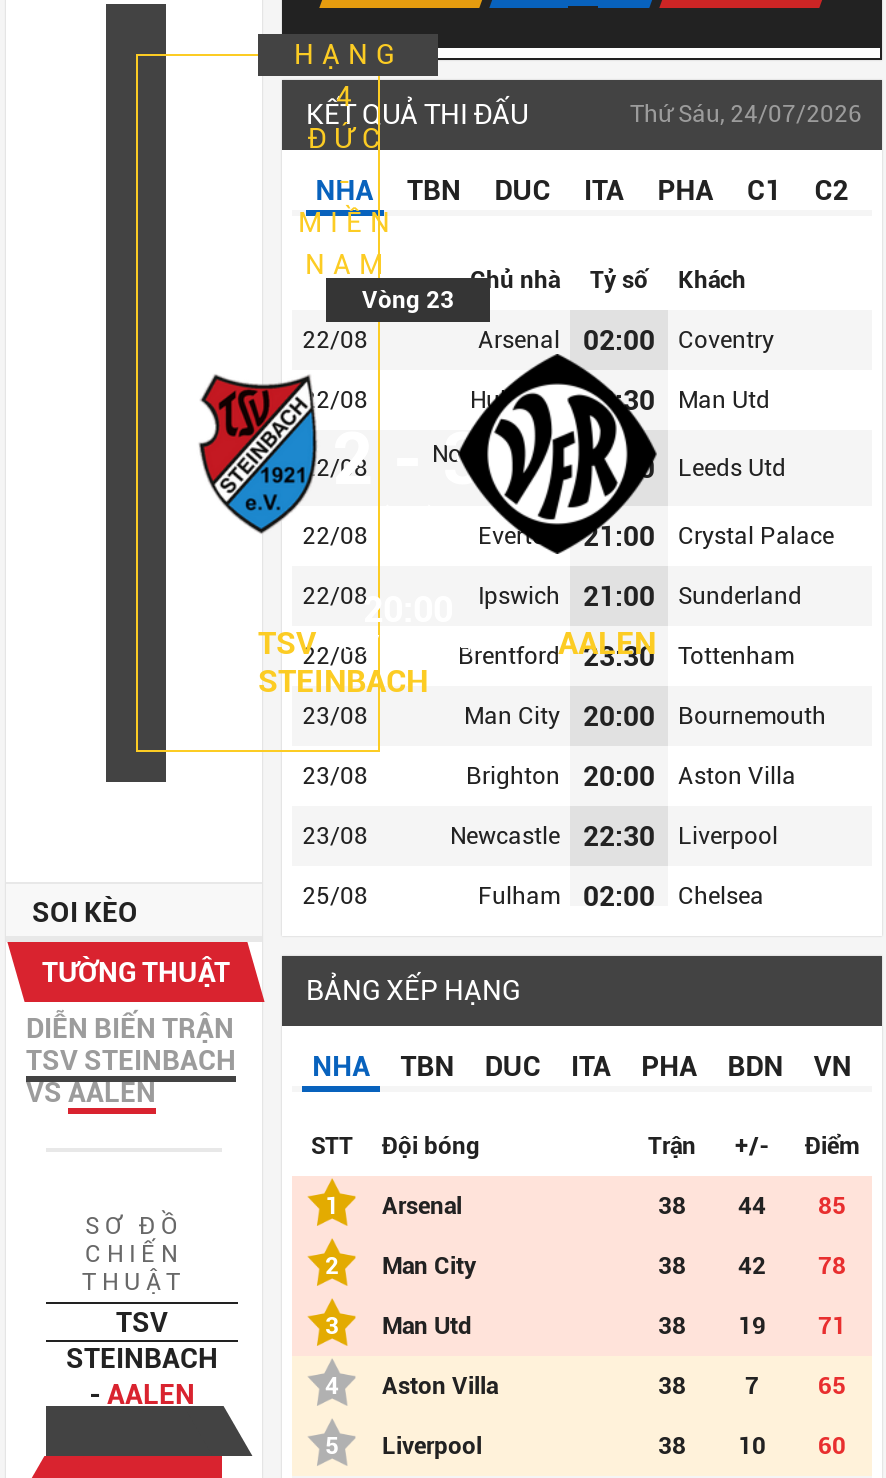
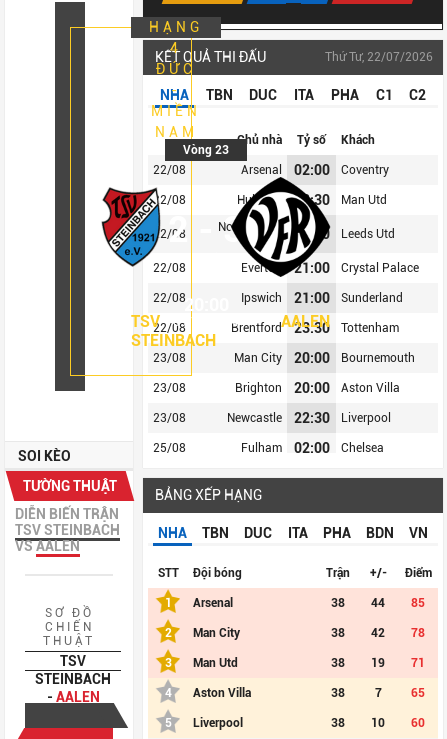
- Thứ Sáu, 24/07/2026
+ Thứ Tư, 22/07/2026
